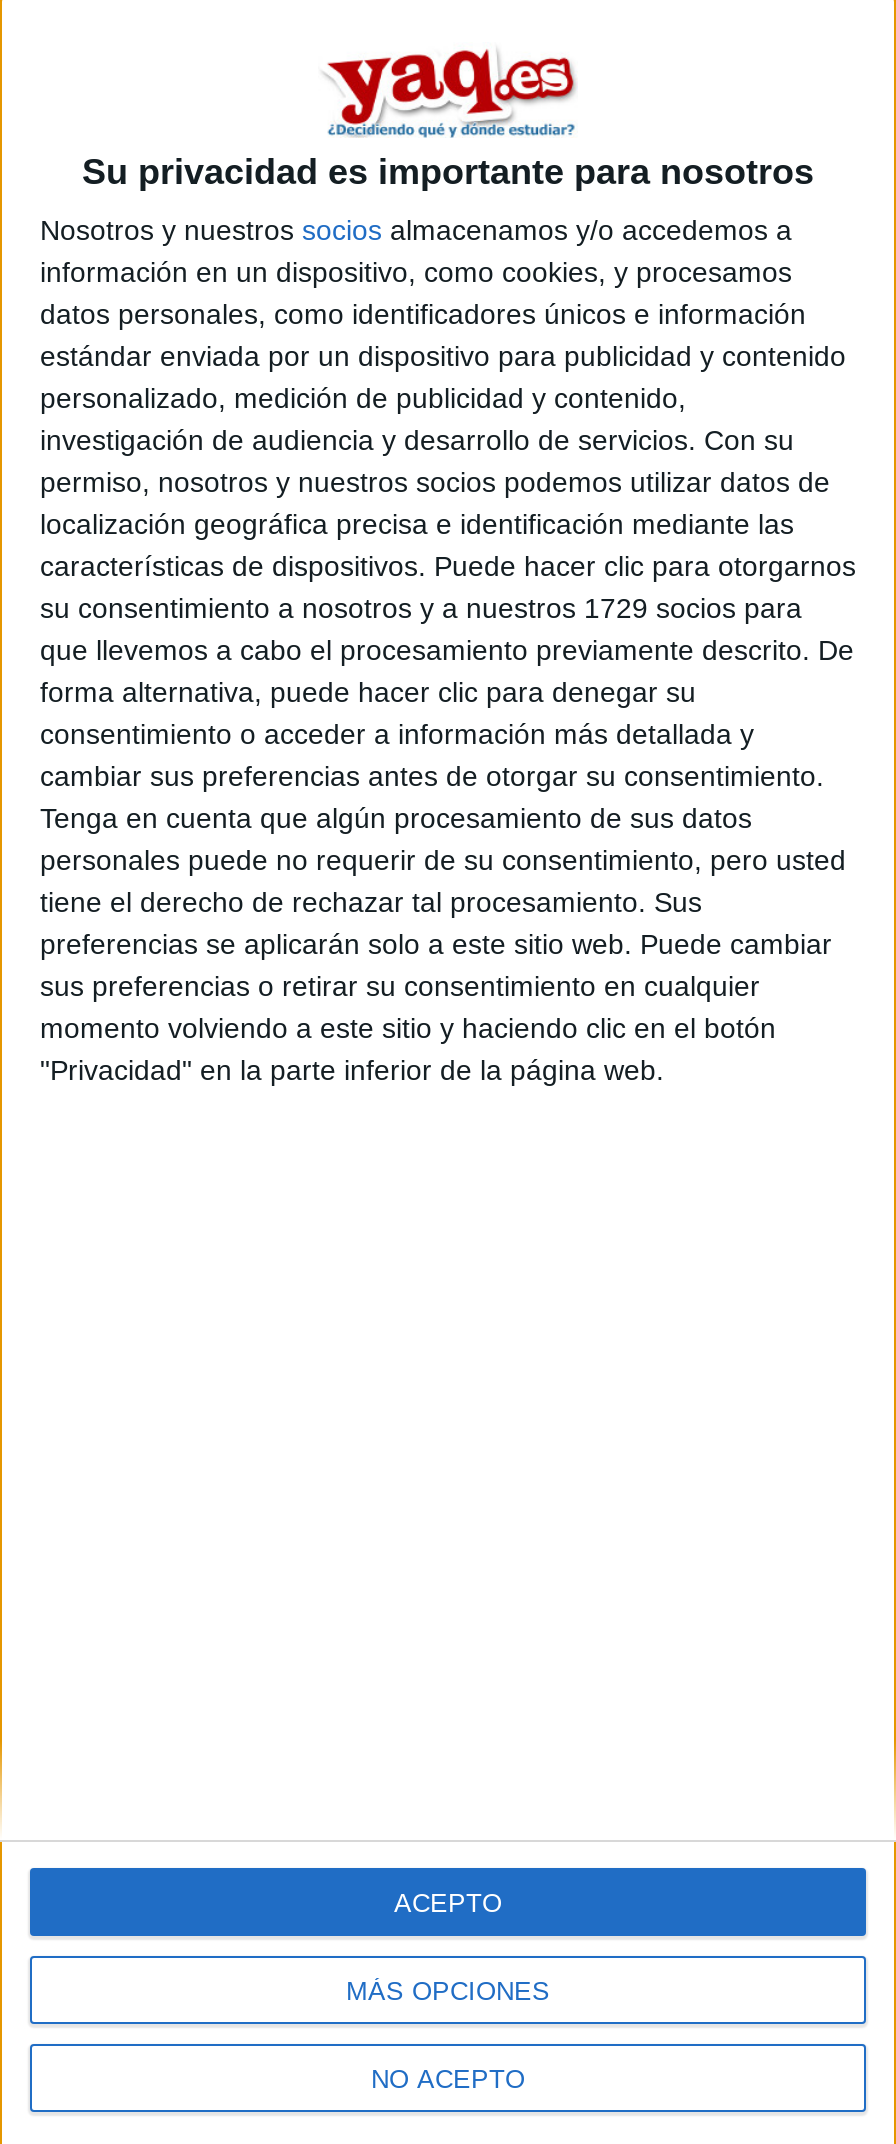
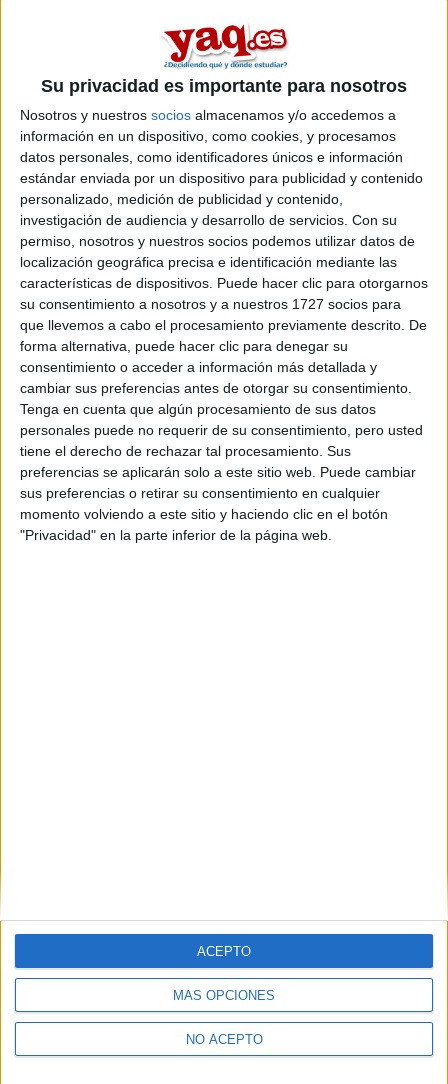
- su consentimiento a nosotros y a nuestros 1729 socios para
+ su consentimiento a nosotros y a nuestros 1727 socios para
